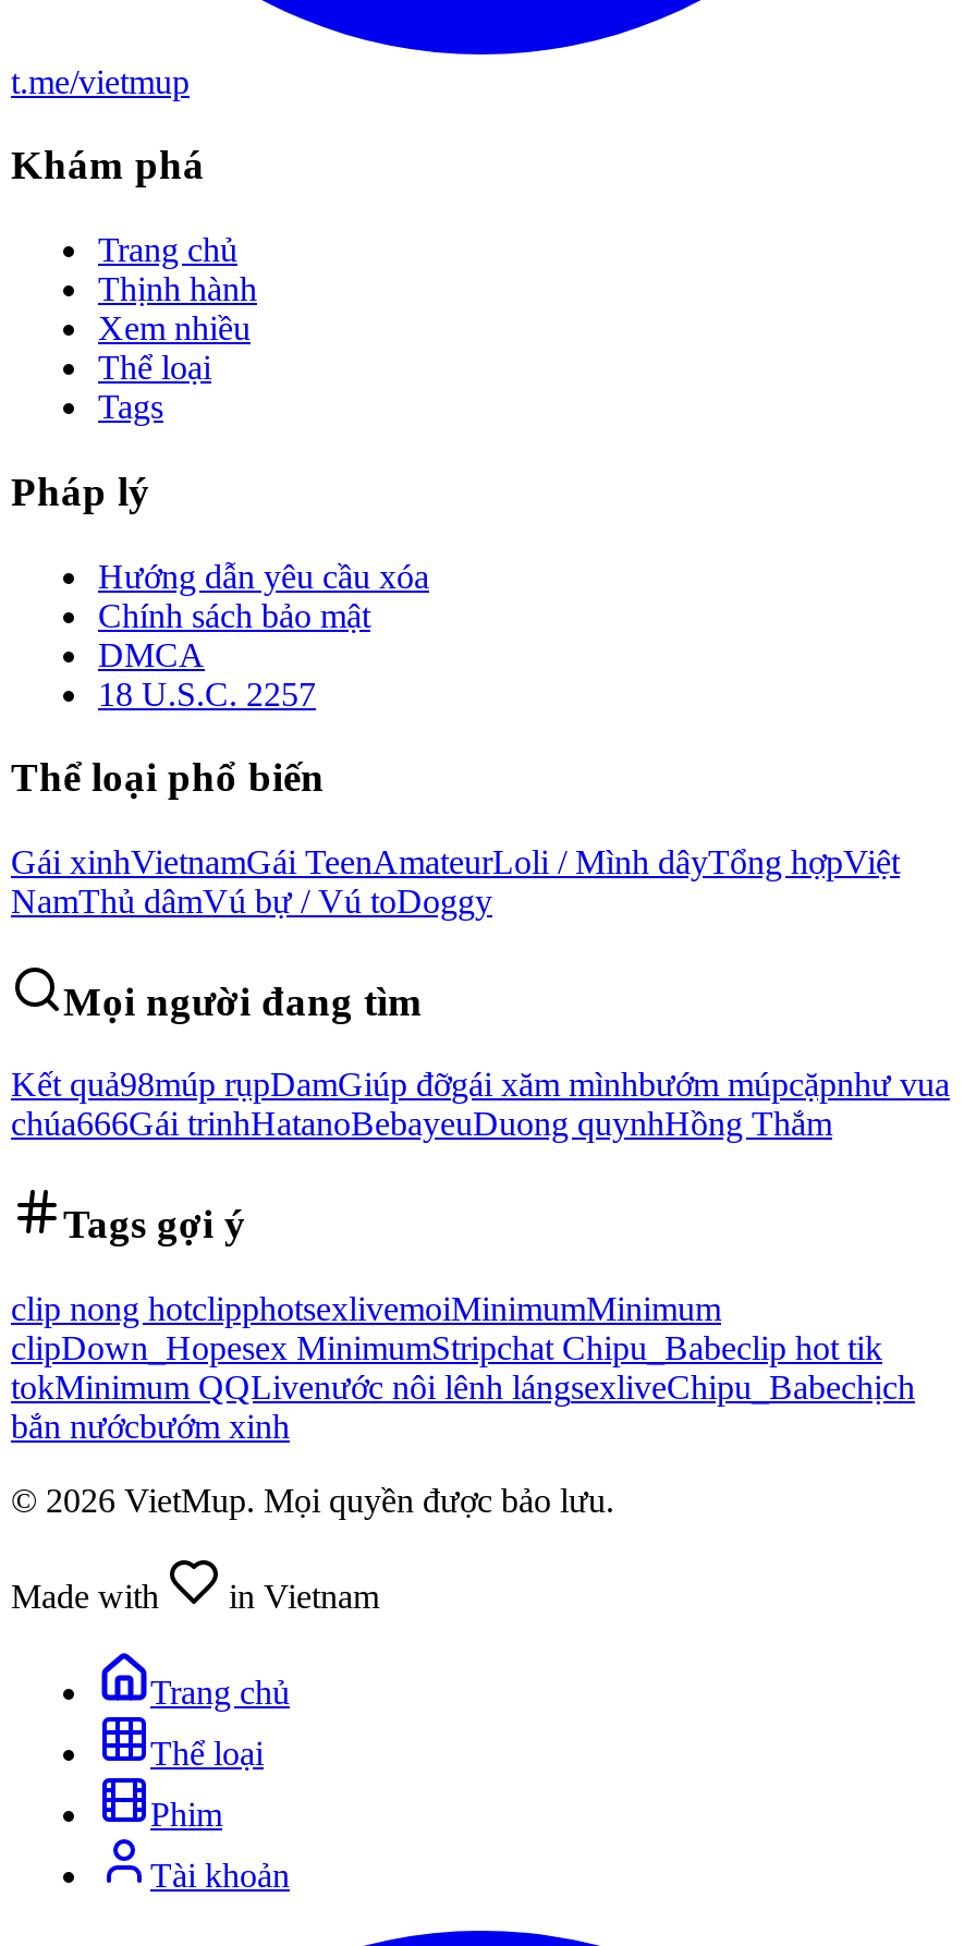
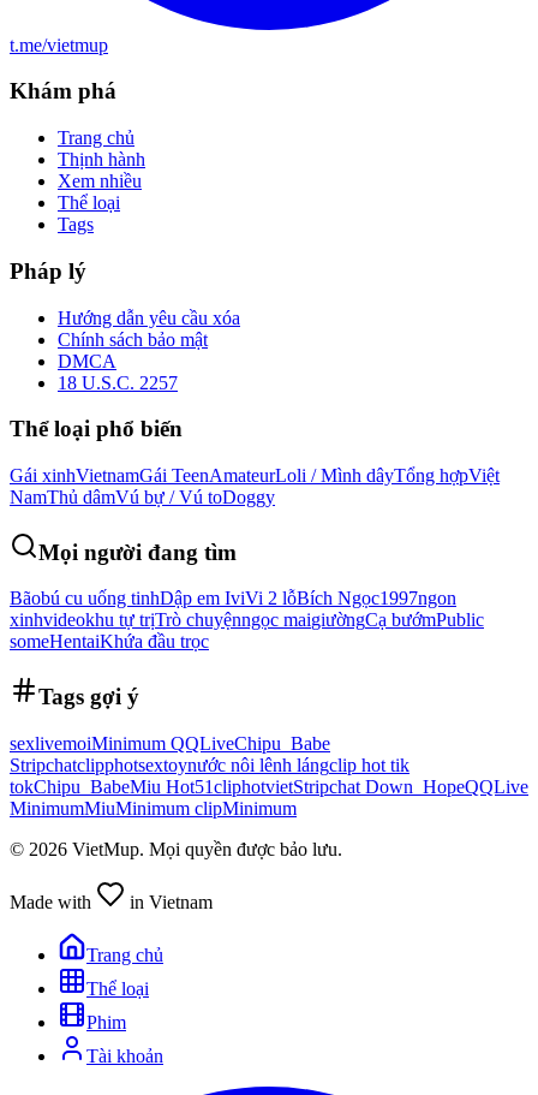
- Kết quả98múp rụpDamGiúp đỡgái xăm mìnhbướm múpcặpnhư vua
- chúa666Gái trinhHatanoBebayeuDuong quynhHồng Thắm
+ Bãobú cu uống tinhDập em IviVi 2 lỗBích Ngọc1997ngon
+ xinhvideokhu tự trịTrò chuyệnngọc maigiườngCạ bướmPublic
+ someHentaiKhứa đầu trọc

- clip nong hotclipphotsexlivemoiMinimumMinimum
- clipDown_Hopesex MinimumStripchat Chipu_Babeclip hot tik
- tokMinimum QQLivenước nôi lênh lángsexliveChipu_Babechịch
- bắn nướcbướm xinh
+ sexlivemoiMinimum QQLiveChipu_Babe
+ Stripchatclipphotsextoynước nôi lênh lángclip hot tik
+ tokChipu_BabeMiu Hot51 cliphotvietStripchat Down_HopeQQLive
+ MinimumMiuMinimum clipMinimum
